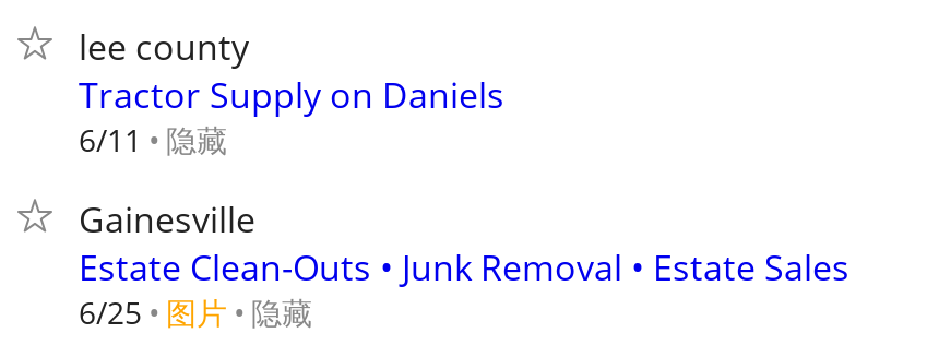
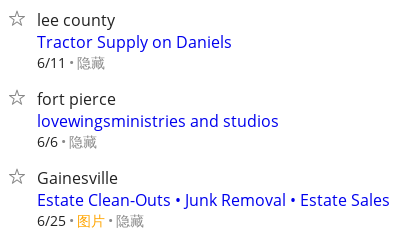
+ fort pierce
+ lovewingsministries and studios
+ 6/6 隐藏
